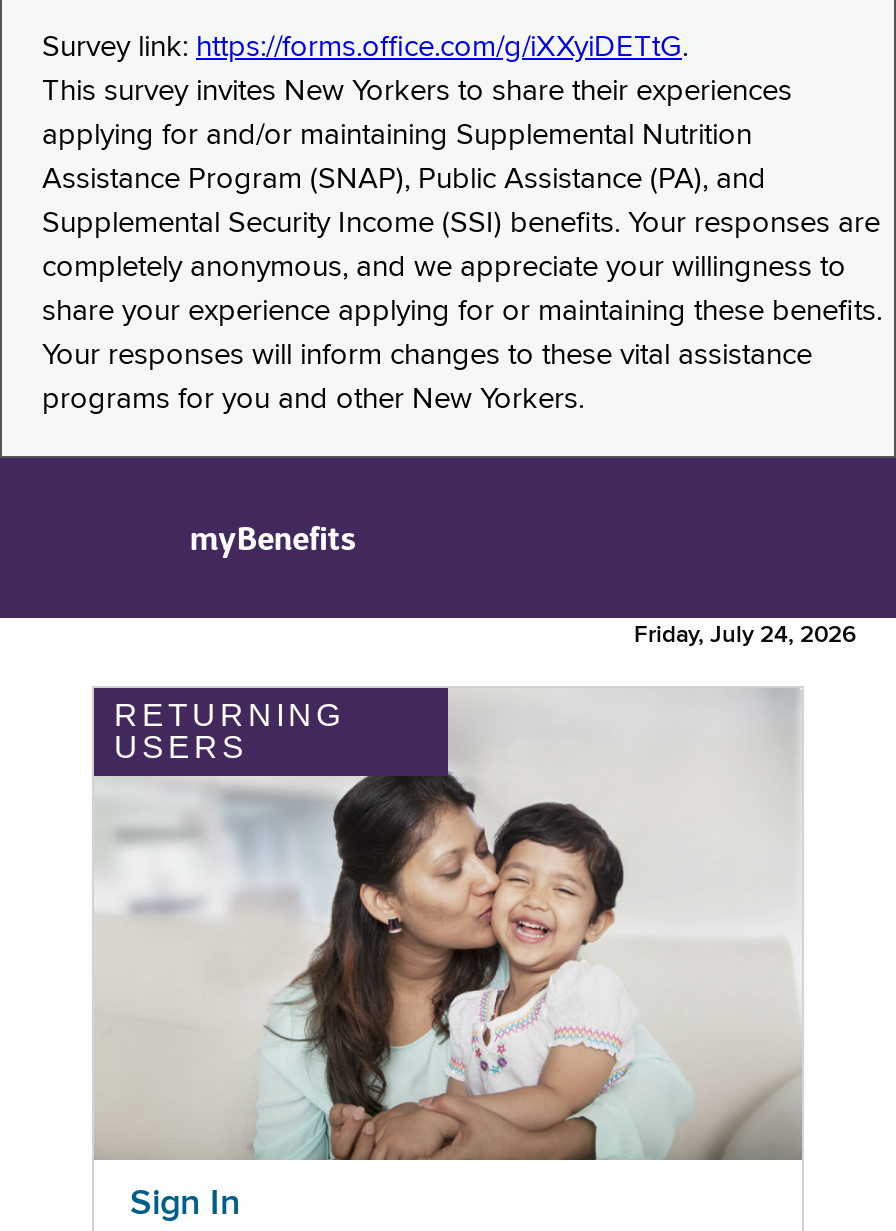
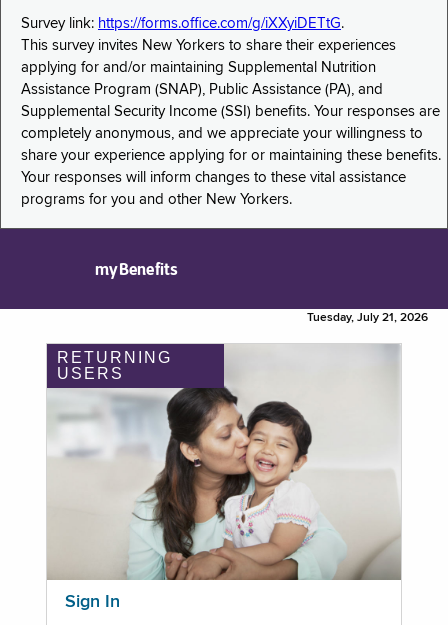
- Friday, July 24, 2026
+ Tuesday, July 21, 2026
